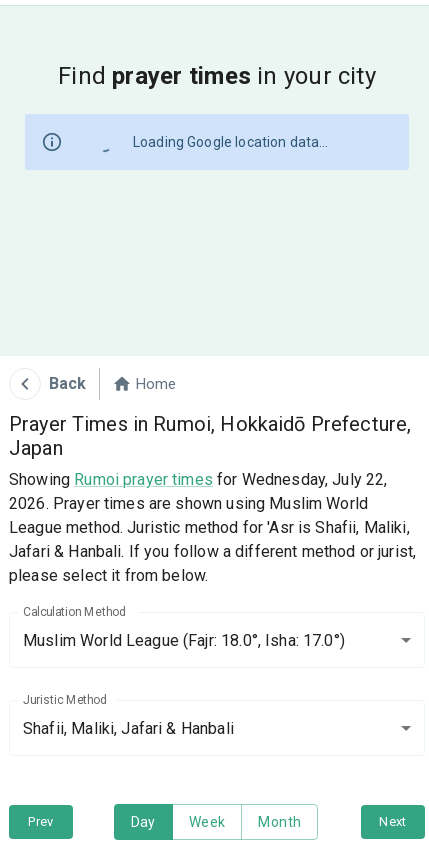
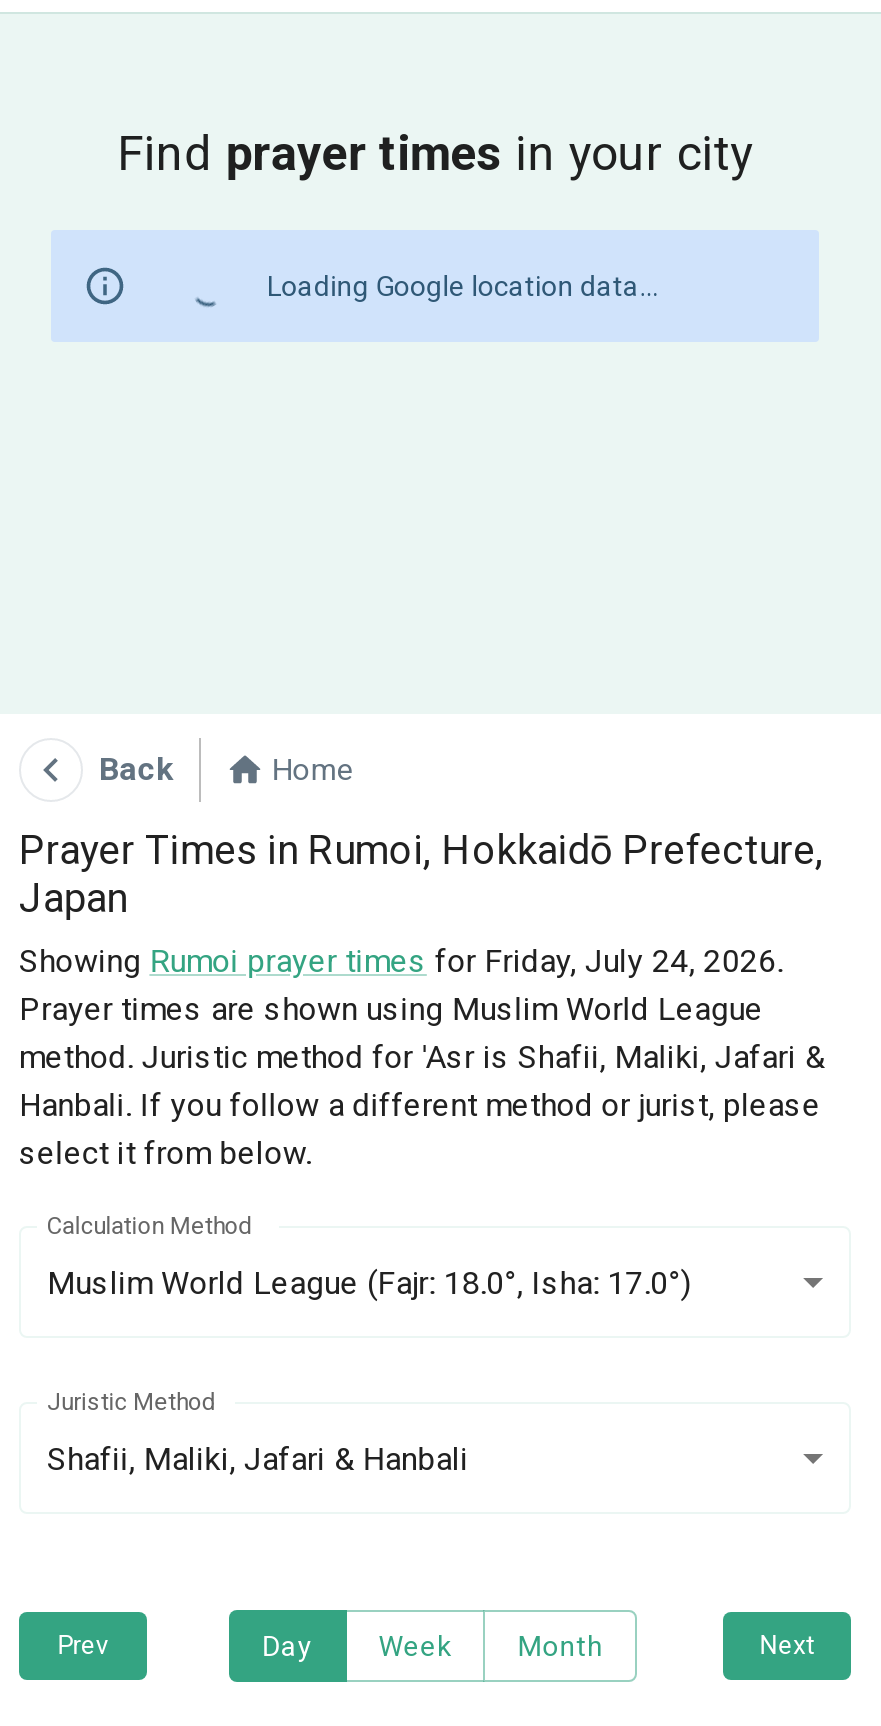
- Showing Rumoi prayer times for Wednesday, July 22,
- 2026. Prayer times are shown using Muslim World
- League method. Juristic method for 'Asr is Shafii, Maliki,
- Jafari & Hanbali. If you follow a different method or jurist,
- please select it from below.
+ Showing Rumoi prayer times for Friday, July 24, 2026.
+ Prayer times are shown using Muslim World League
+ method. Juristic method for 'Asr is Shafii, Maliki, Jafari &
+ Hanbali. If you follow a different method or jurist, please
+ select it from below.
